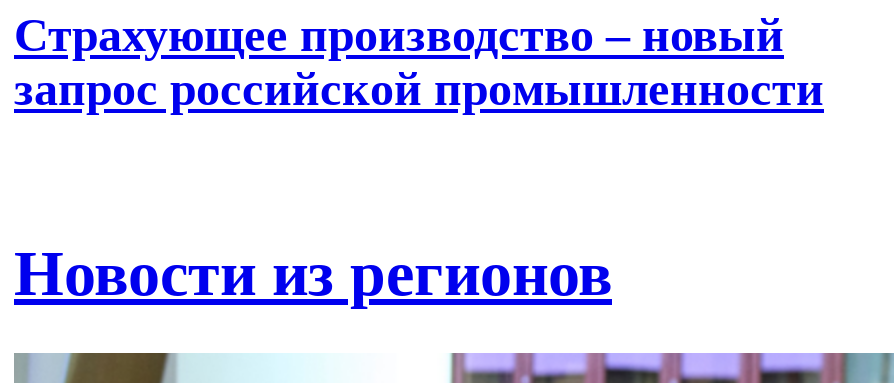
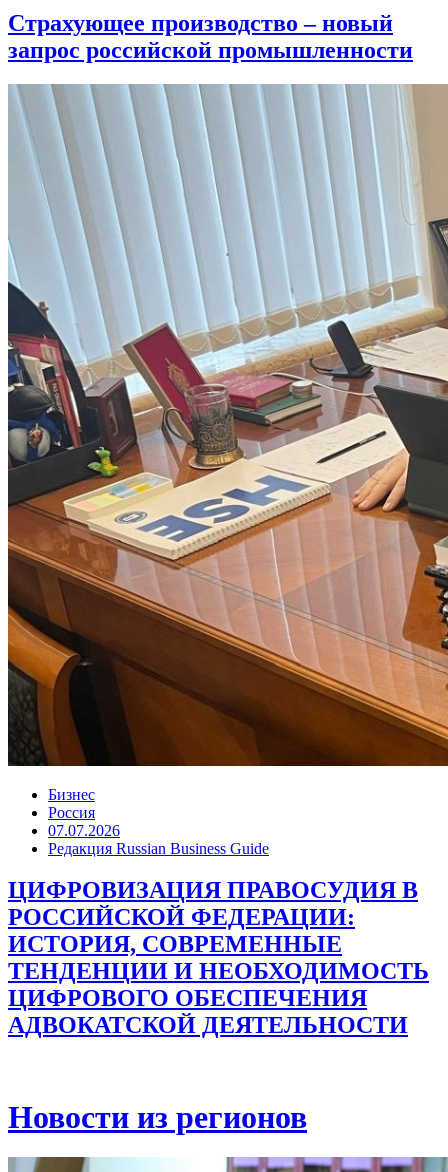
+ [image]
+ Бизнес
+ Россия
+ 07.07.2026
+ Редакция Russian Business Guide
+ ЦИФРОВИЗАЦИЯ ПРАВОСУДИЯ В
+ РОССИЙСКОЙ ФЕДЕРАЦИИ:
+ ИСТОРИЯ, СОВРЕМЕННЫЕ
+ ТЕНДЕНЦИИ И НЕОБХОДИМОСТЬ
+ ЦИФРОВОГО ОБЕСПЕЧЕНИЯ
+ АДВОКАТСКОЙ ДЕЯТЕЛЬНОСТИ
